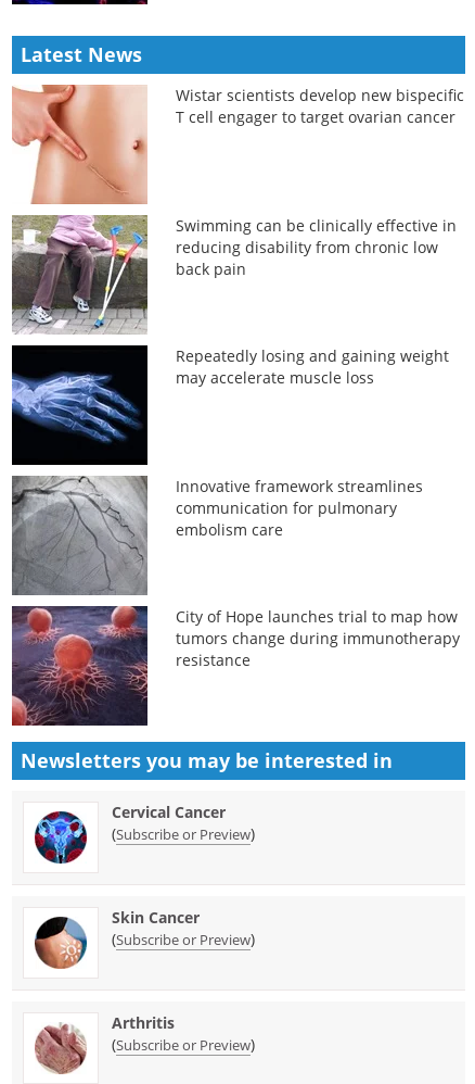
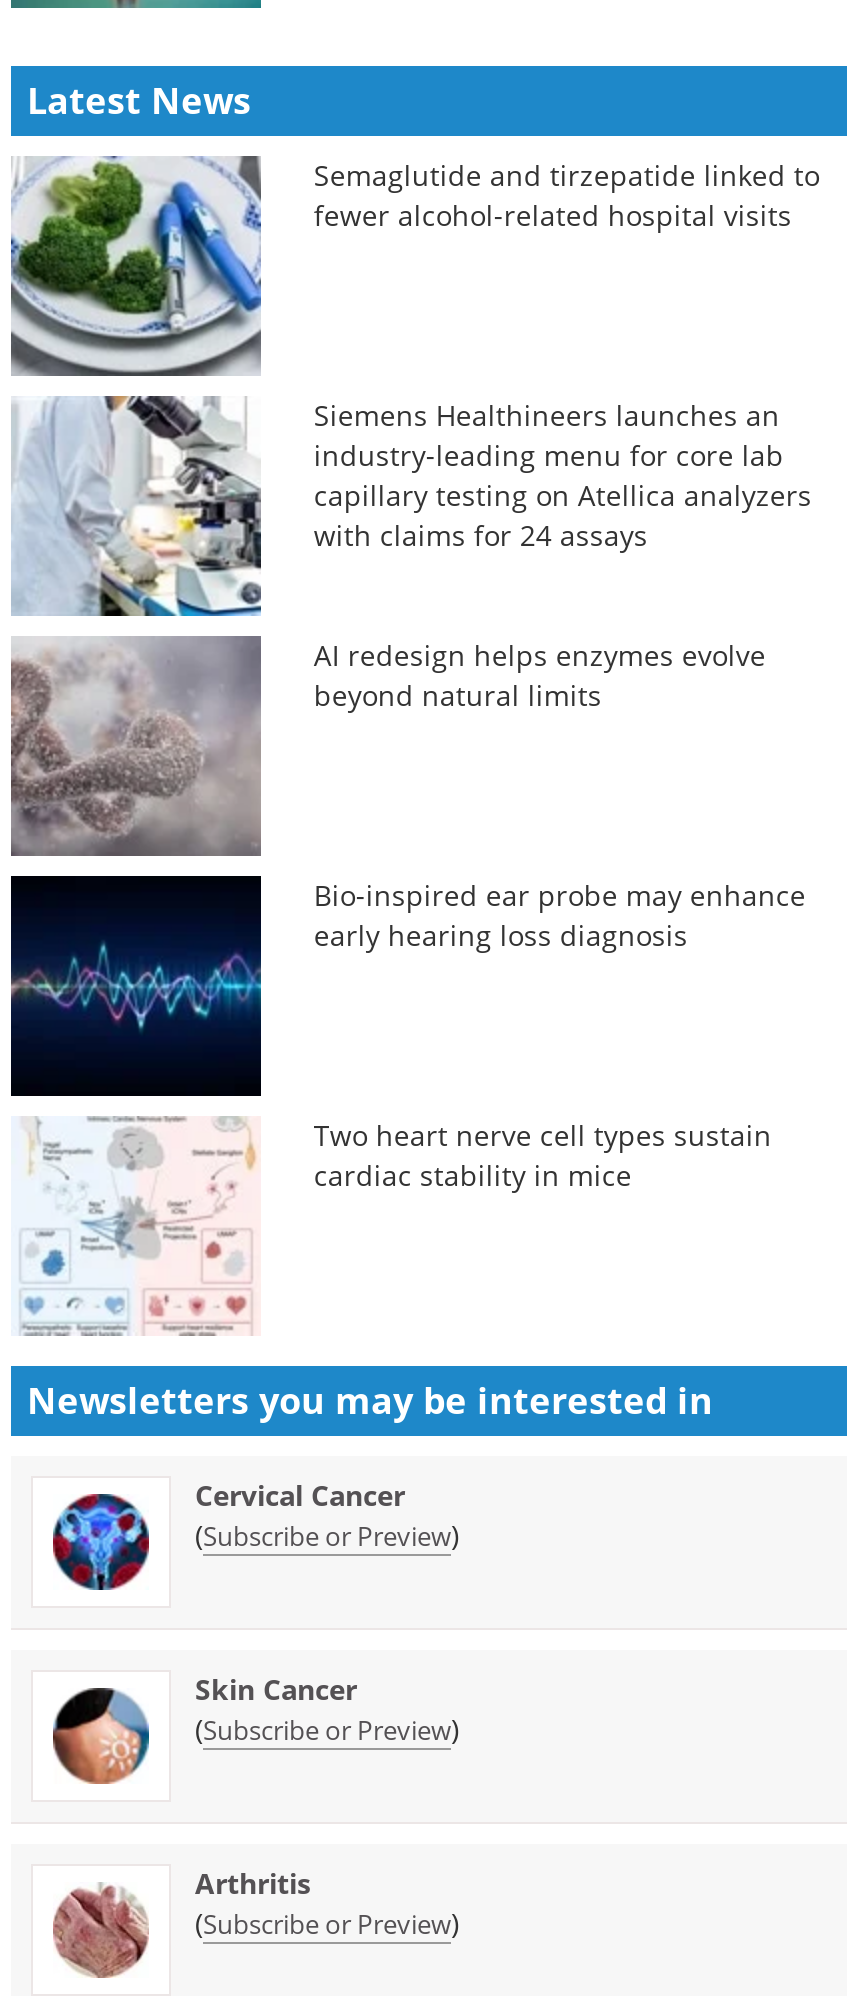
- [image]
- Wistar scientists develop new bispecific
- T cell engager to target ovarian cancer
+ [image]
+ Semaglutide and tirzepatide linked to
+ fewer alcohol-related hospital visits

- [image]
- Swimming can be clinically effective in
- reducing disability from chronic low
- back pain
+ [image]
+ Siemens Healthineers launches an
+ industry-leading menu for core lab
+ capillary testing on Atellica analyzers
+ with claims for 24 assays

- [image]
- Repeatedly losing and gaining weight
- may accelerate muscle loss
+ [image]
+ AI redesign helps enzymes evolve
+ beyond natural limits

- [image]
- Innovative framework streamlines
- communication for pulmonary
- embolism care
+ [image]
+ Bio-inspired ear probe may enhance
+ early hearing loss diagnosis

- [image]
- City of Hope launches trial to map how
- tumors change during immunotherapy
- resistance
+ [image]
+ Two heart nerve cell types sustain
+ cardiac stability in mice
